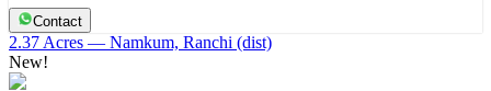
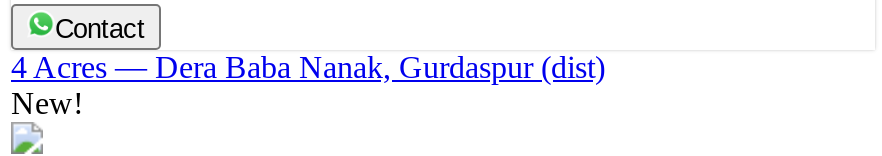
- 2.37 Acres— Namkum, Ranchi (dist)
+ 4 Acres— Dera Baba Nanak, Gurdaspur (dist)
